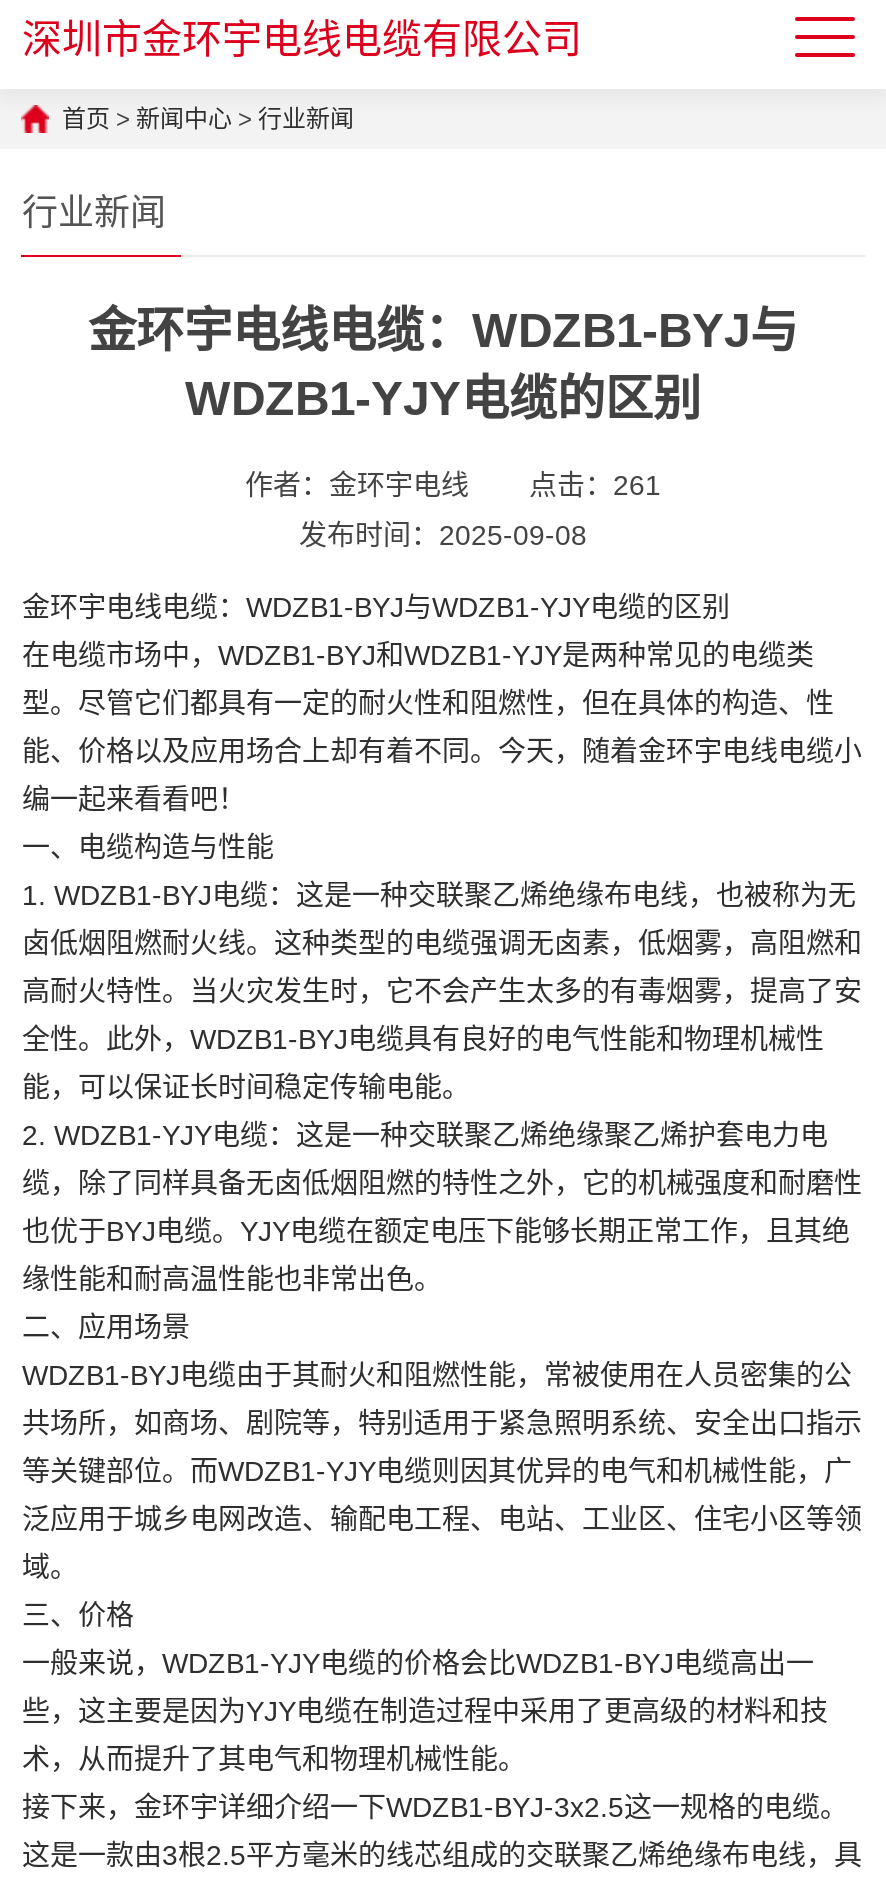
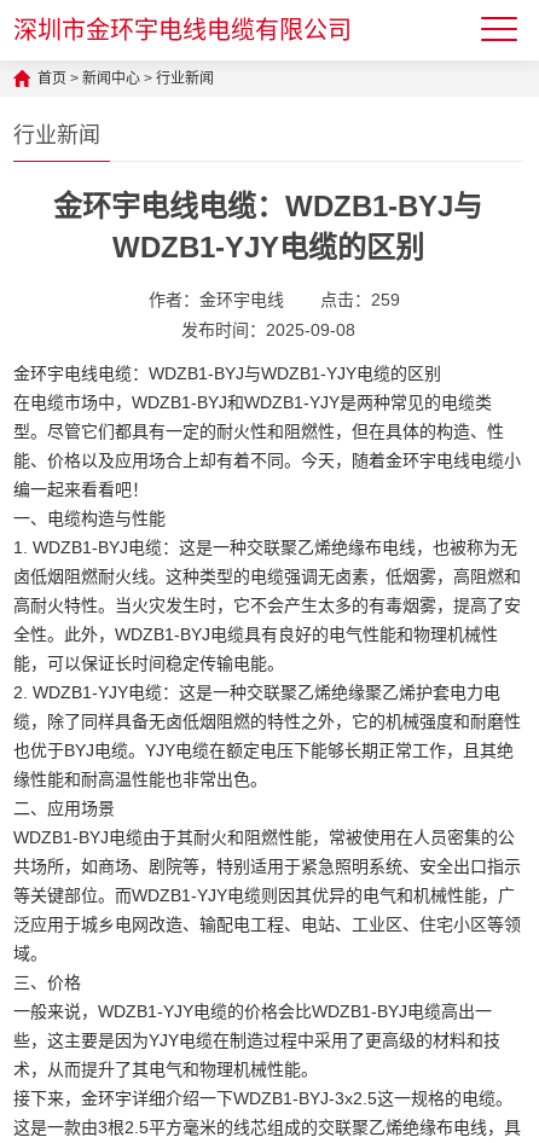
- 作者：金环宇电线 点击：261
+ 作者：金环宇电线 点击：259
